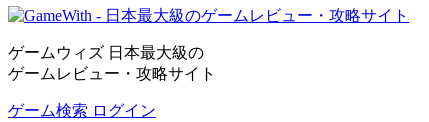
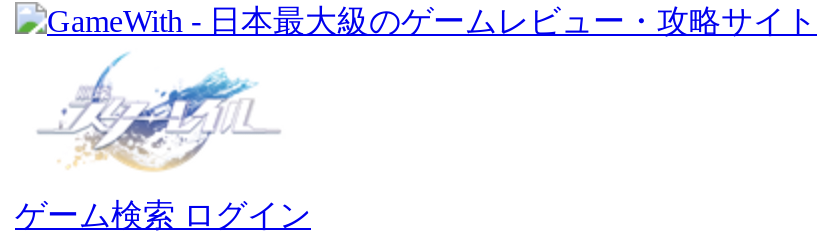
- ゲームウィズ 日本最大級の
- ゲームレビュー・攻略サイト
